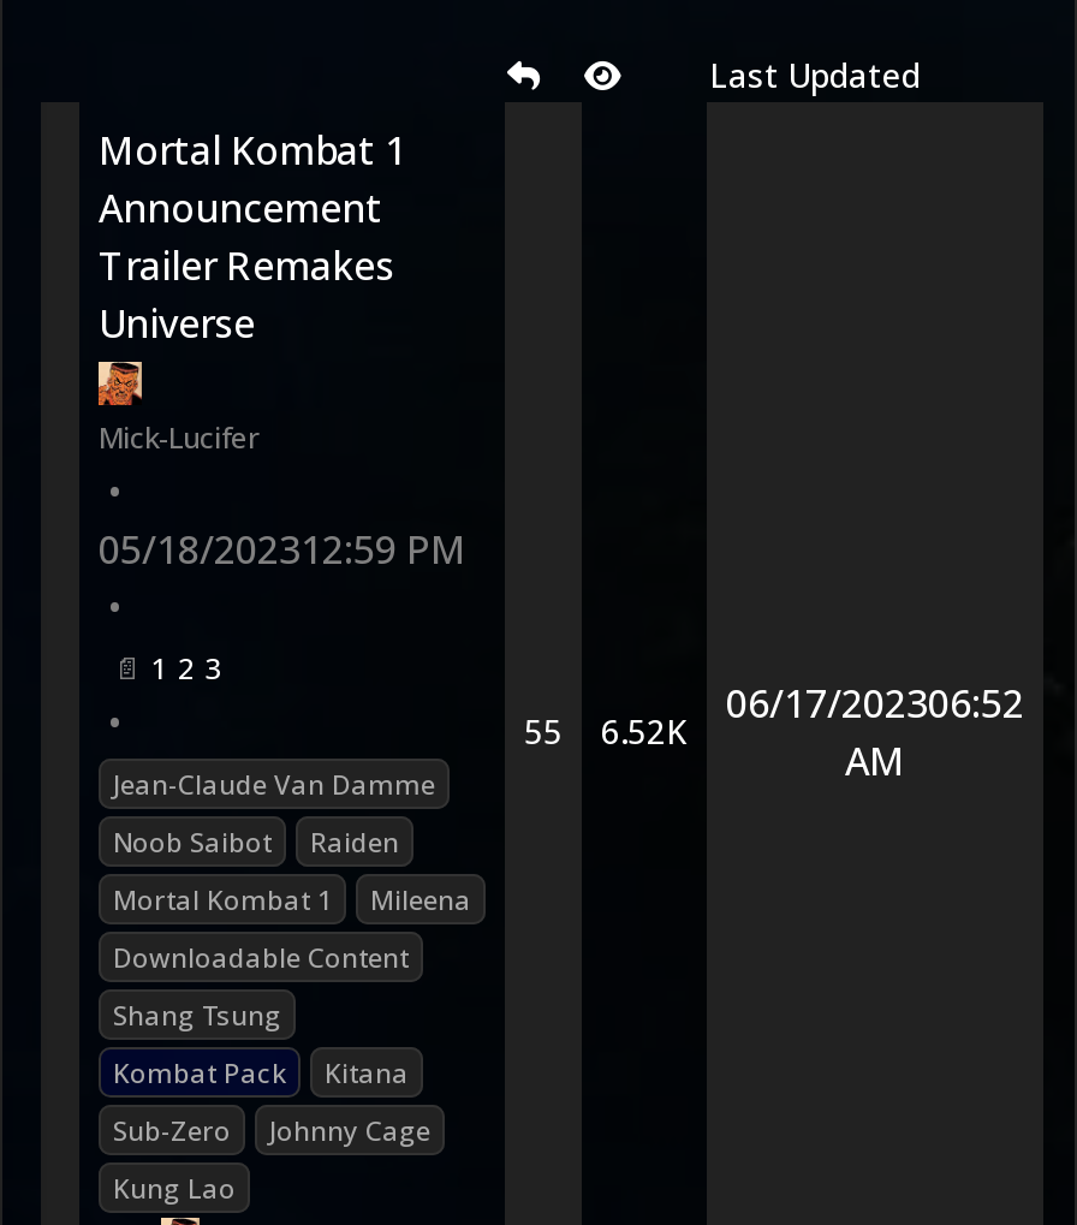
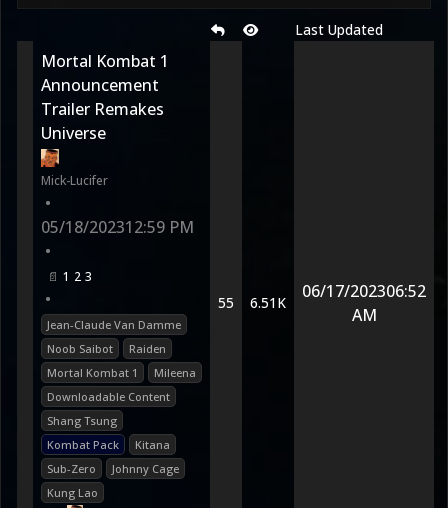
- 55 6.52K
+ 55 6.51K
